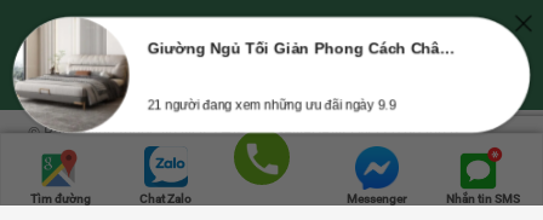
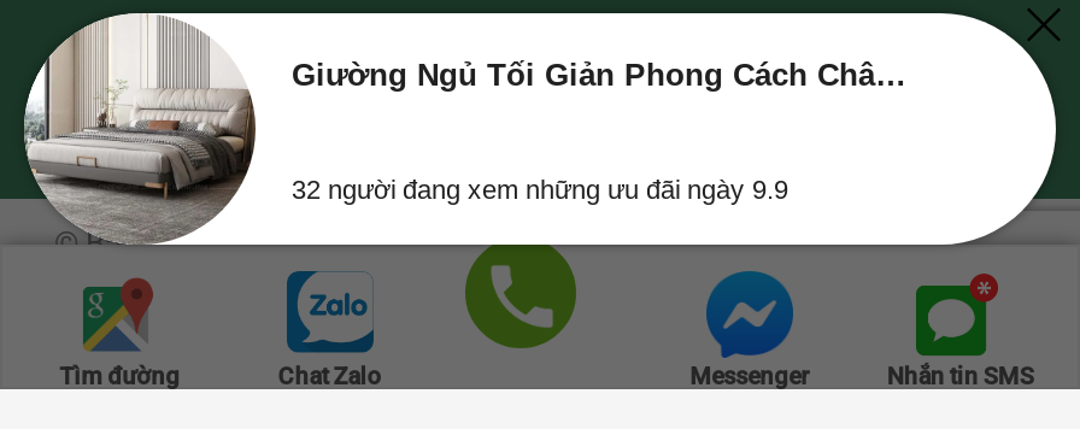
- 21 người đang xem những ưu đãi ngày 9.9
+ 32 người đang xem những ưu đãi ngày 9.9
